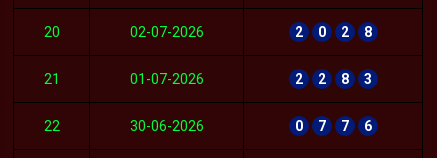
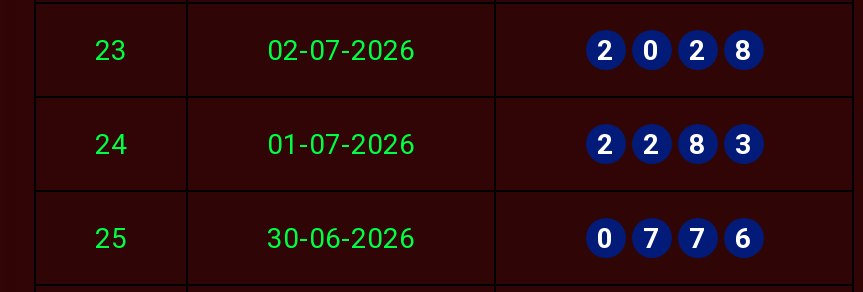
- 20
+ 23

- 21
+ 24

- 22
+ 25
